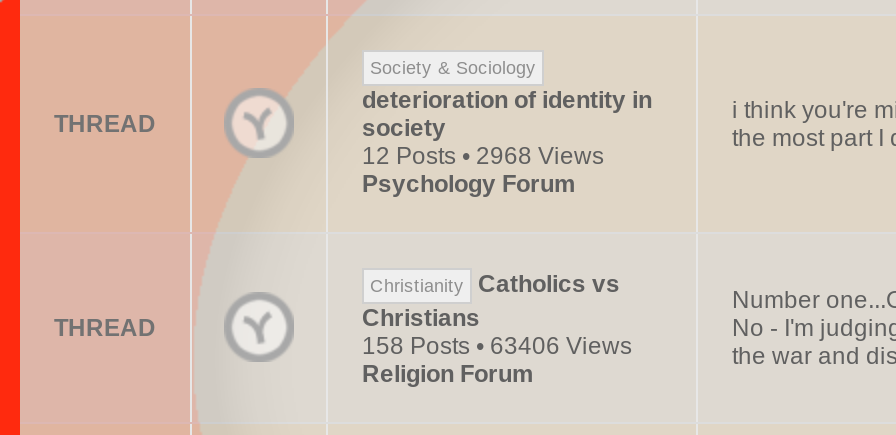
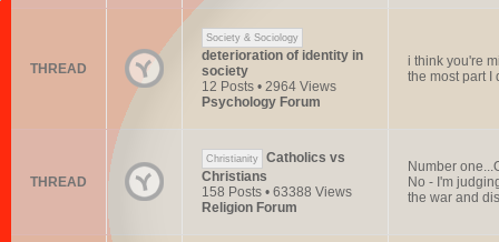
- 12 Posts • 2968 Views
+ 12 Posts • 2964 Views

- 158 Posts • 63406 Views
+ 158 Posts • 63388 Views
